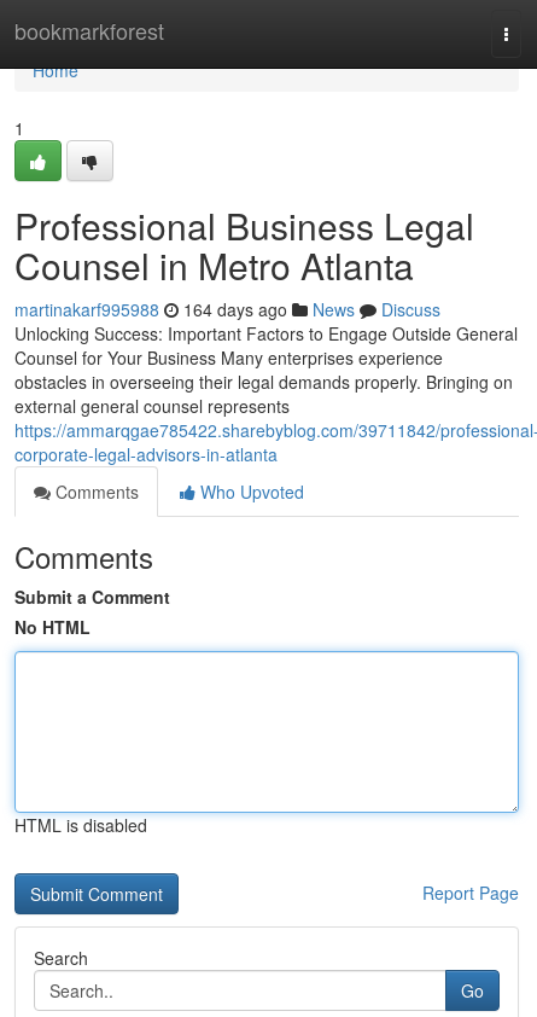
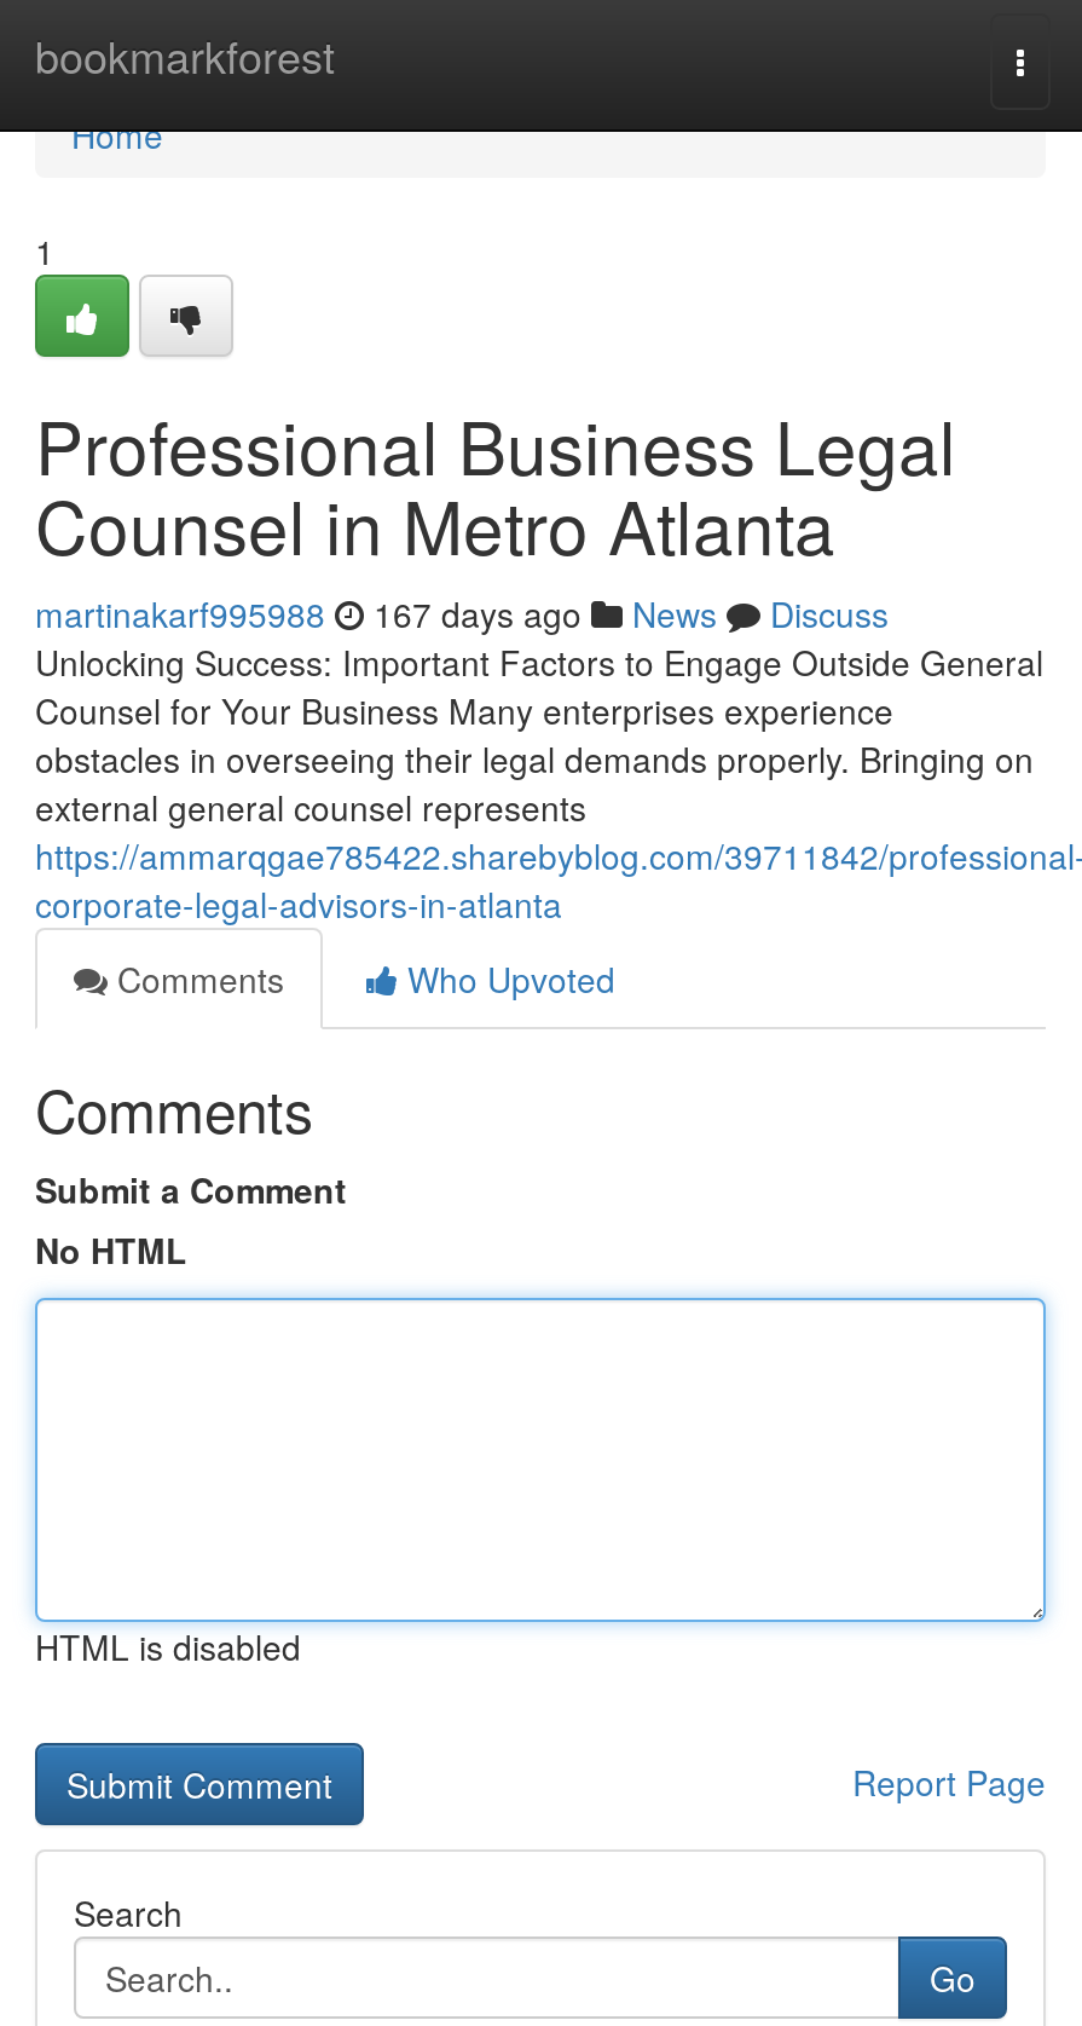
- martinakarf995988 164 days ago News Discuss
+ martinakarf995988 167 days ago News Discuss
